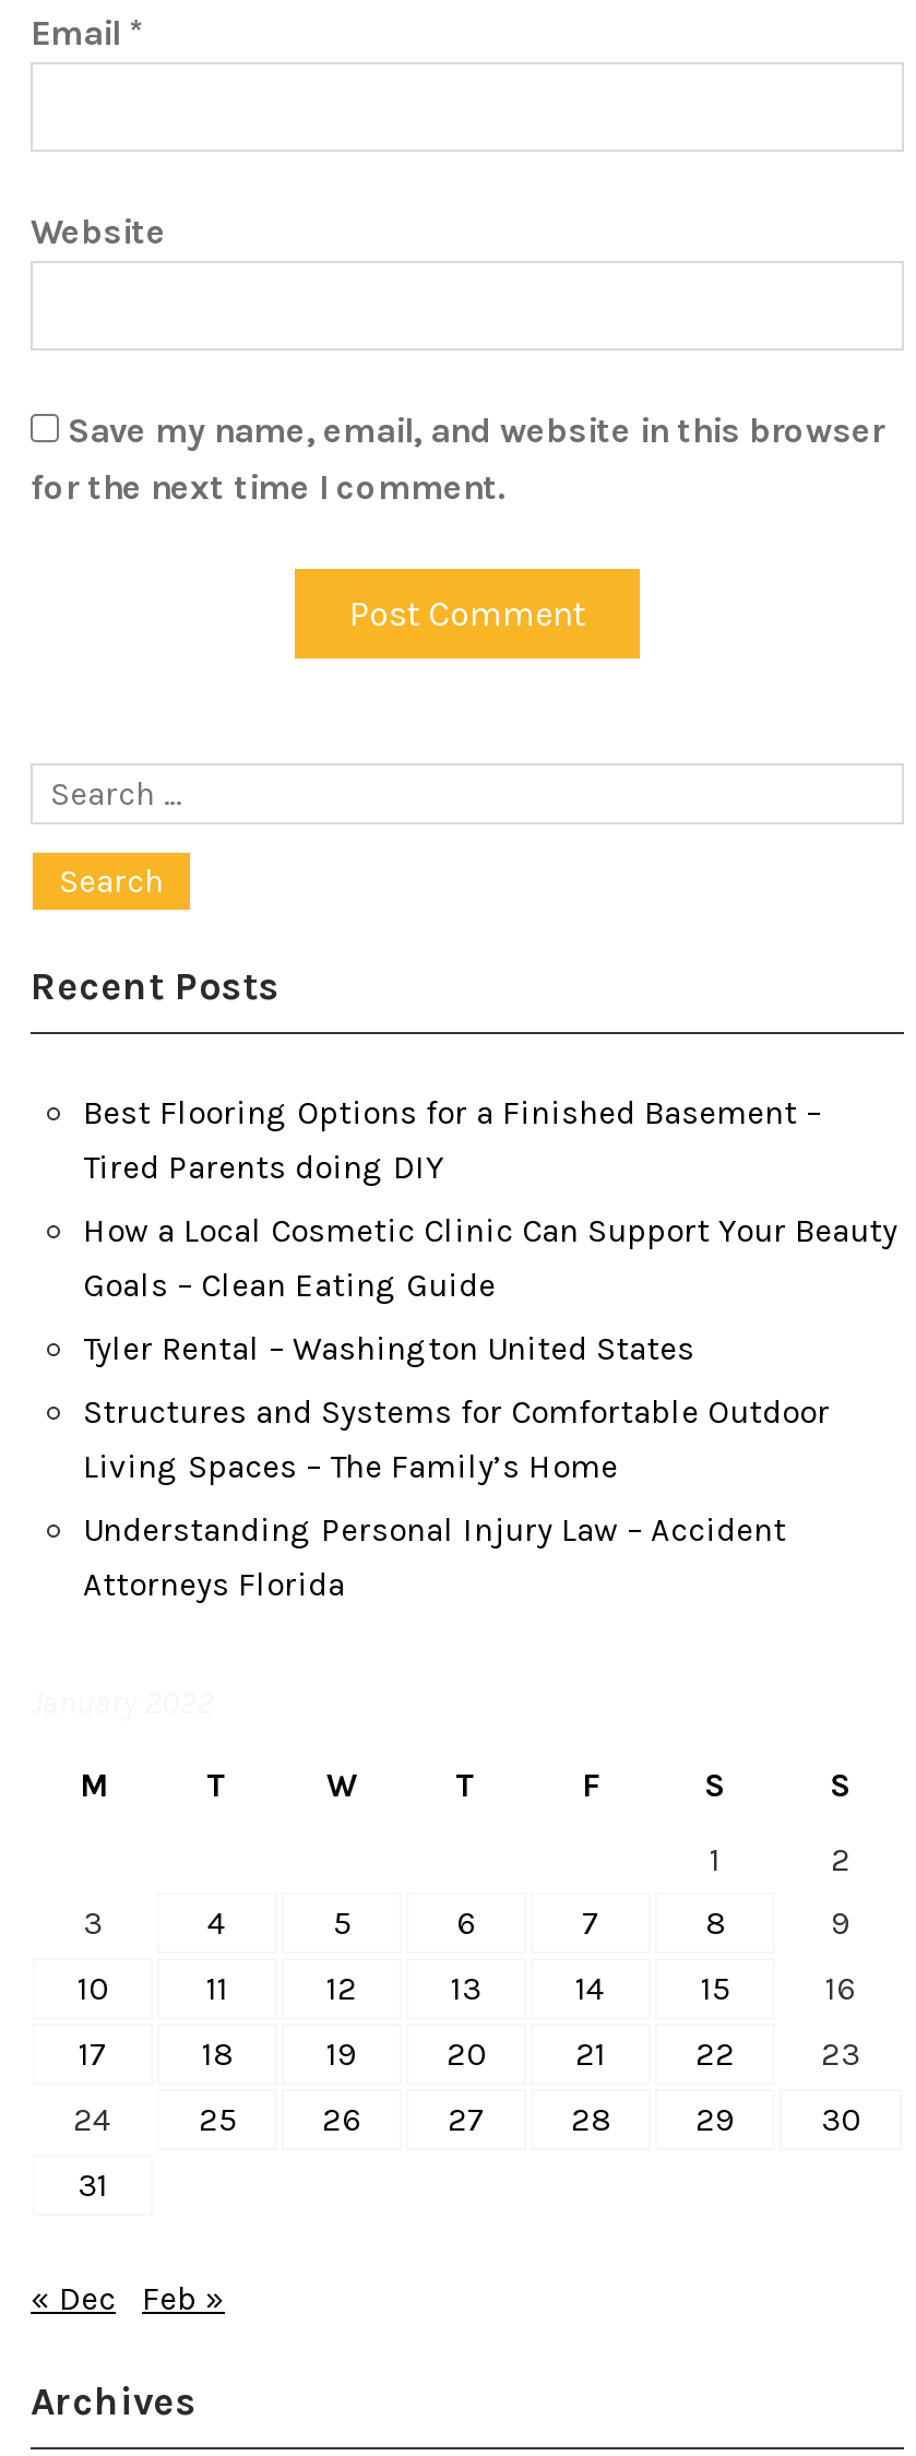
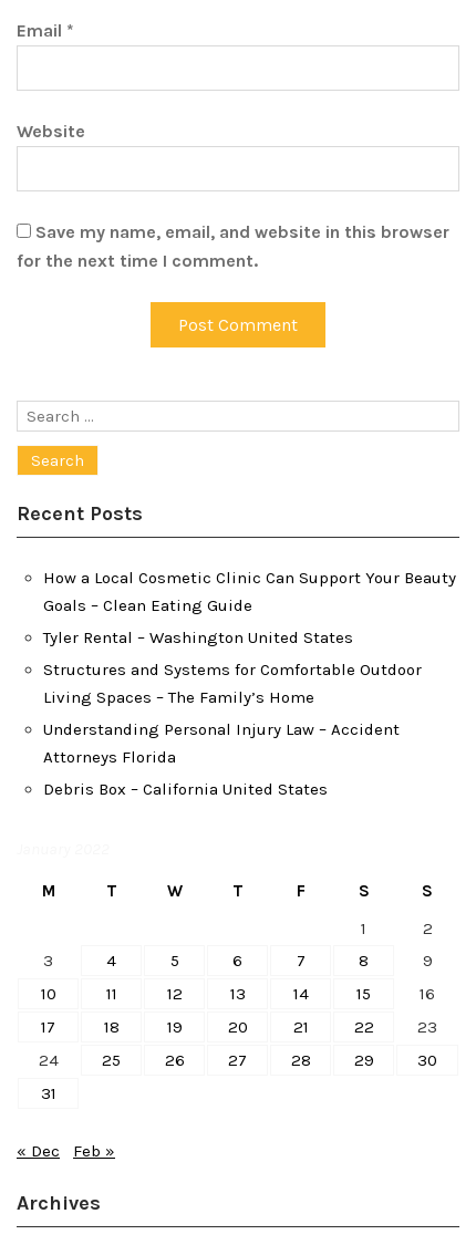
- Best Flooring Options for a Finished Basement –
- Tired Parents doing DIY

moved up: How a Local Cosmetic Clinic Can Support Your Beauty | Goals – Clean Eating Guide | Tyler Rental – Washington United States | Structures and Systems for Comfortable Outdoor | Living Spaces – The Family’s Home | Understanding Personal Injury Law – Accident | Attorneys Florida

+ Debris Box – California United States
